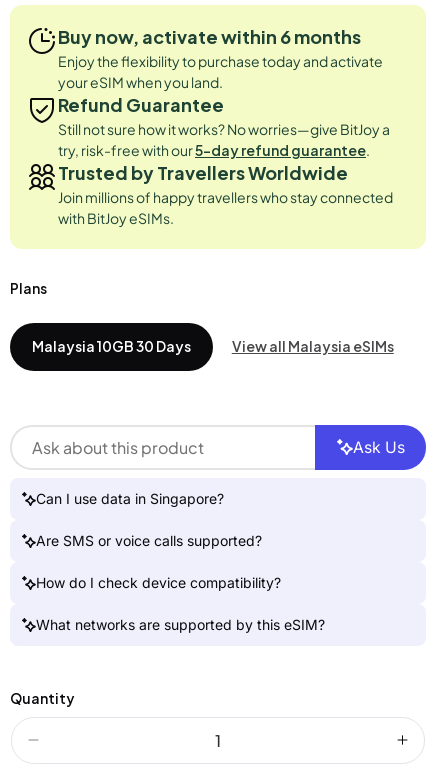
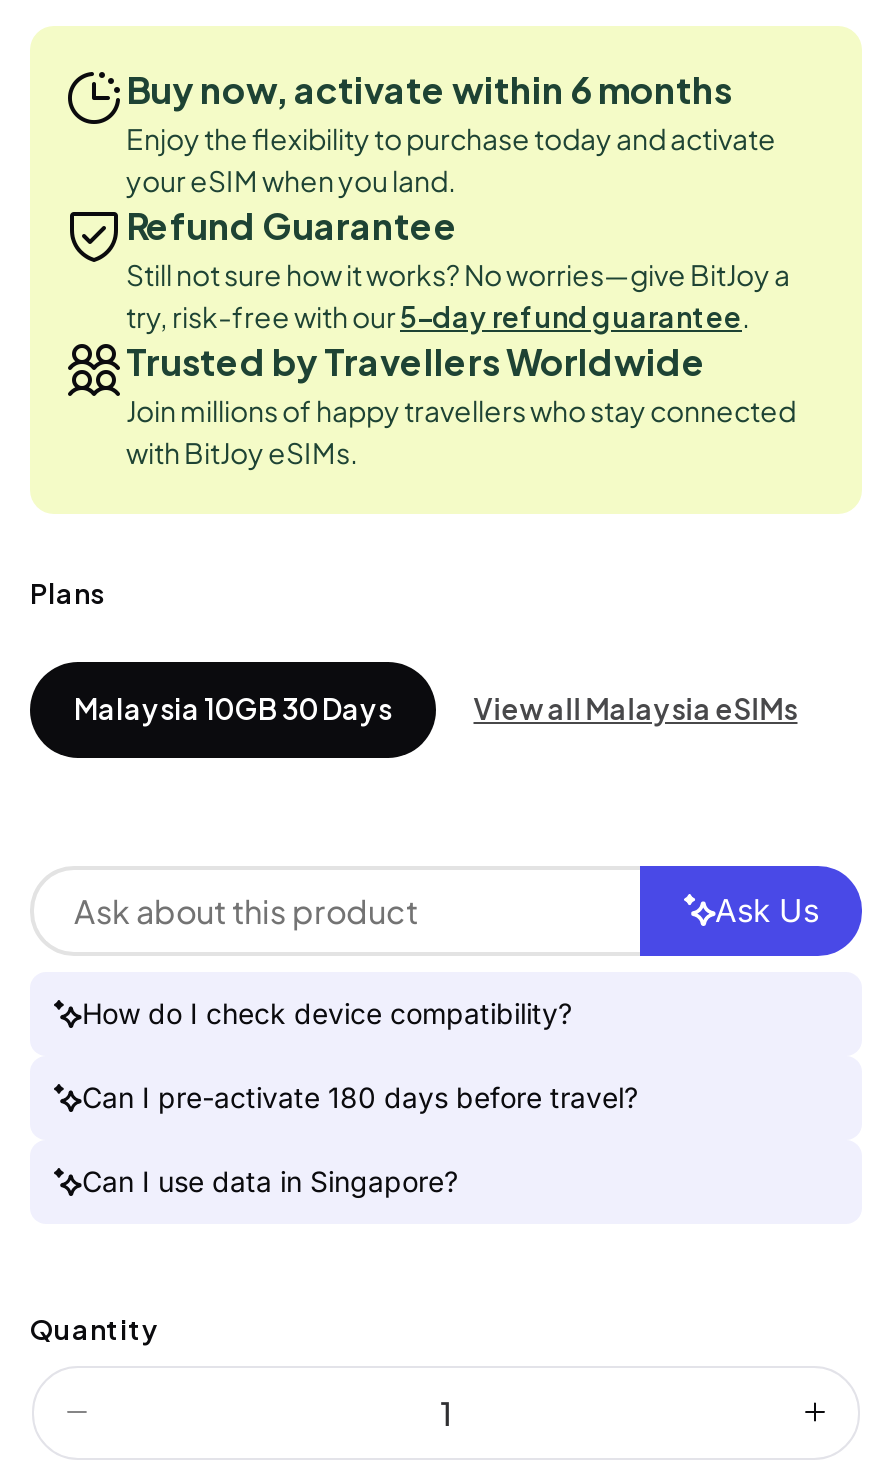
+ Can I pre-activate 180 days before travel?

moved down: Can I use data in Singapore?

- Are SMS or voice calls supported?
- What networks are supported by this eSIM?

moved up: How do I check device compatibility?
